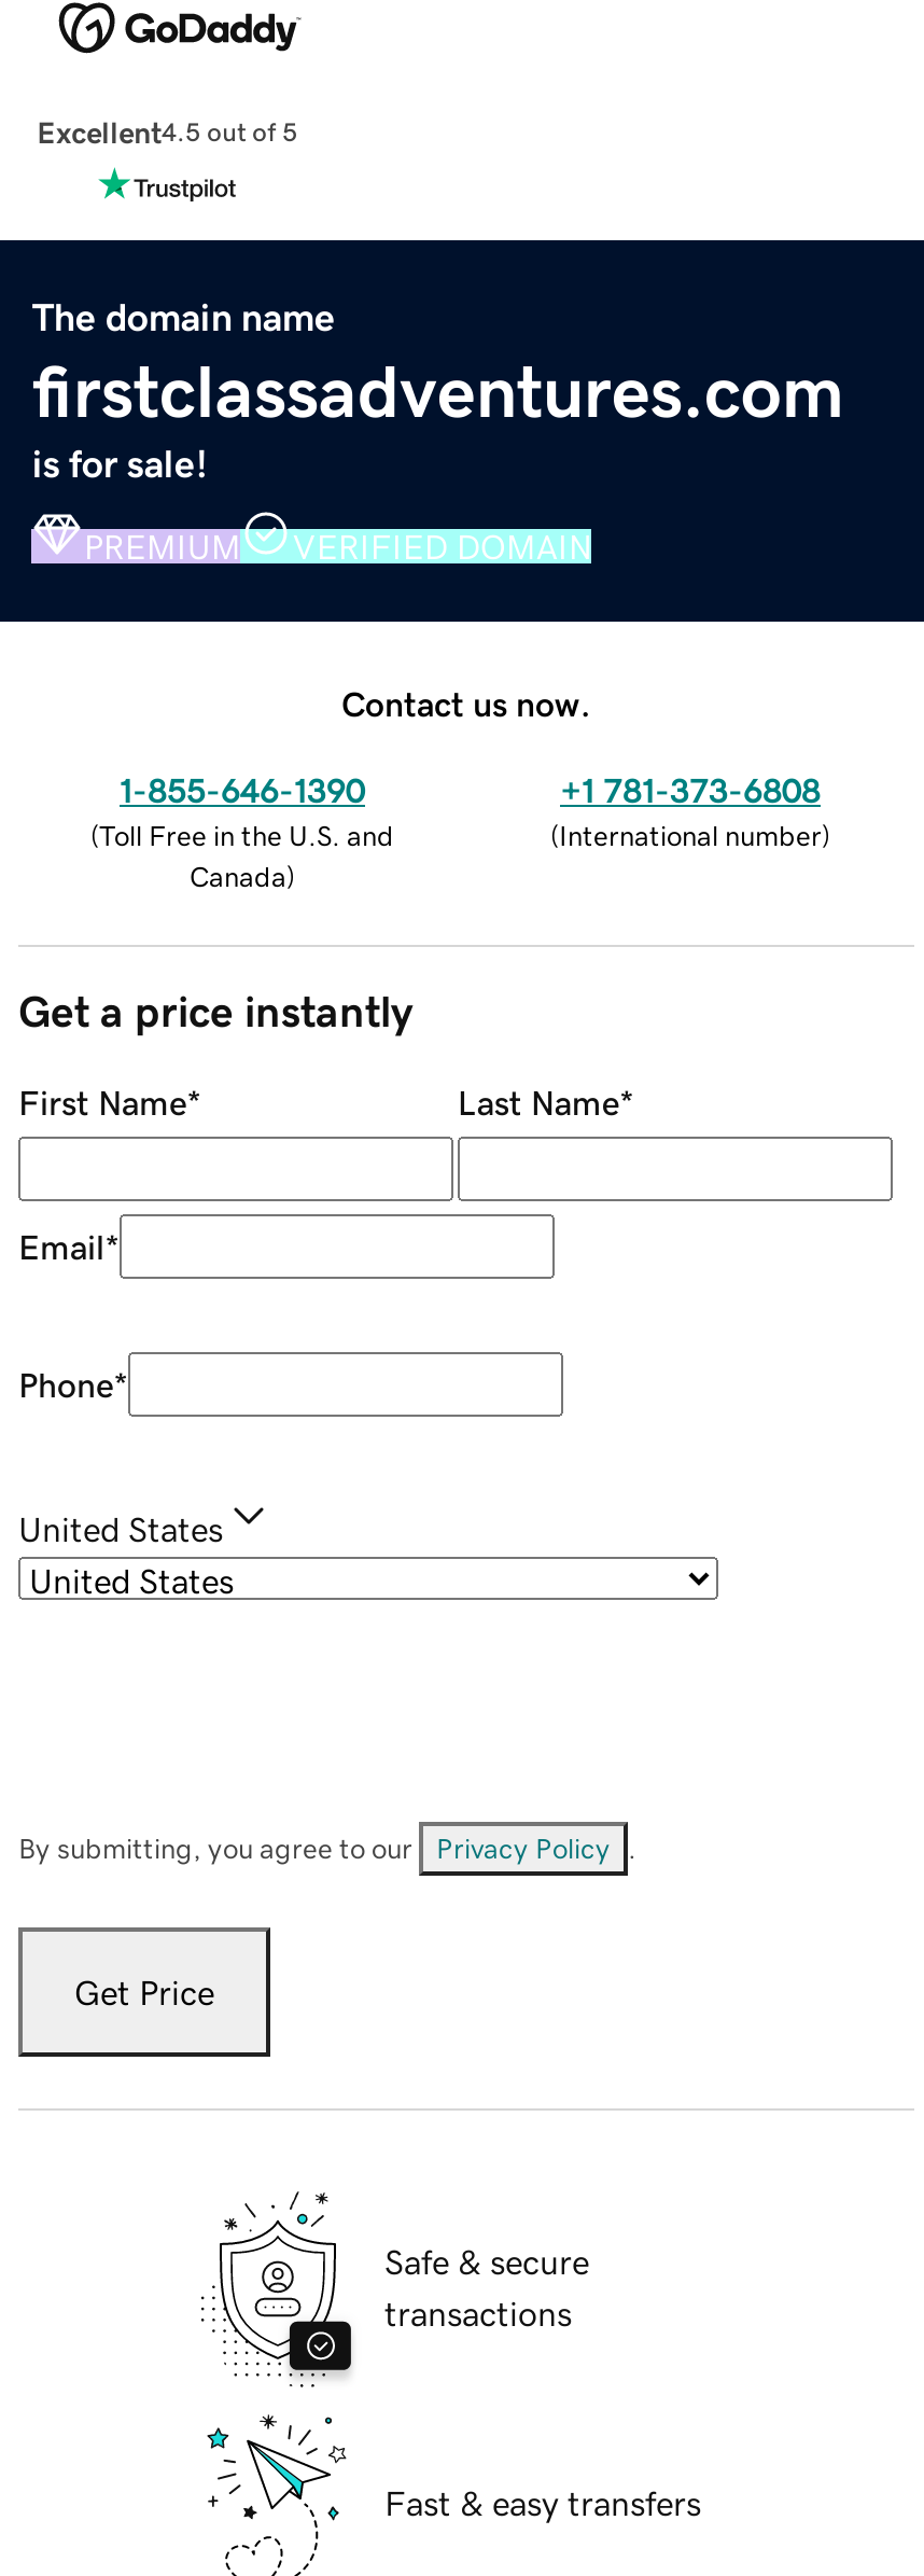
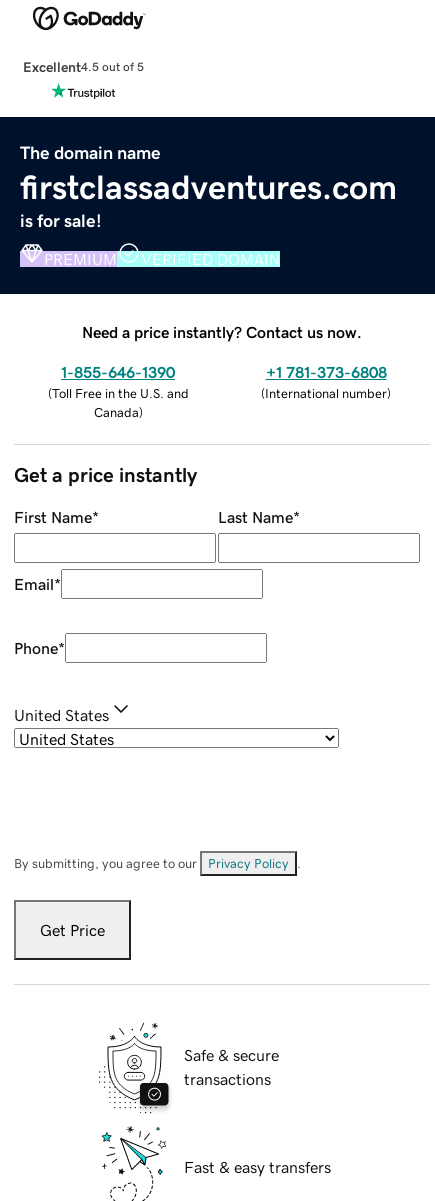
- Contact us now.
+ Need a price instantly? Contact us now.
